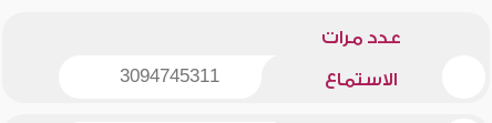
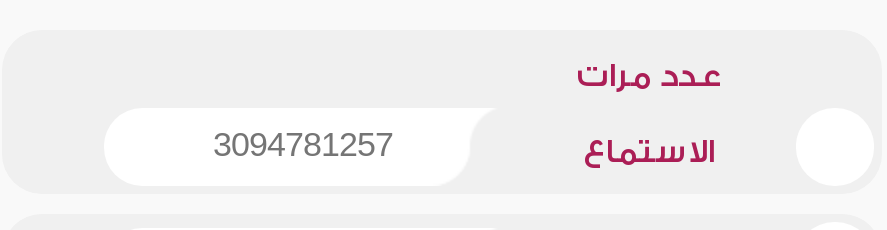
- 3094745311
+ 3094781257
